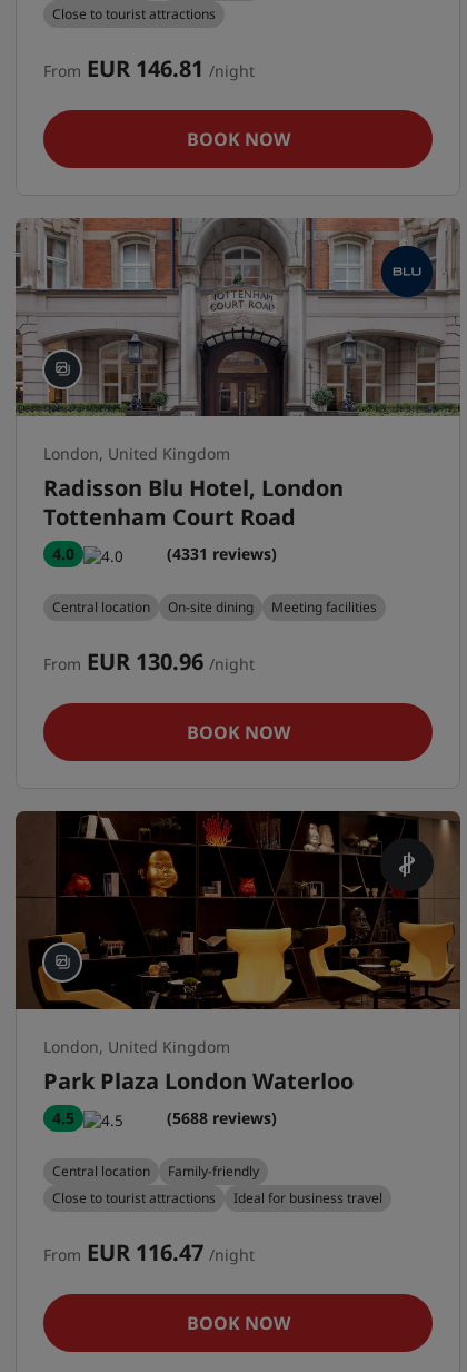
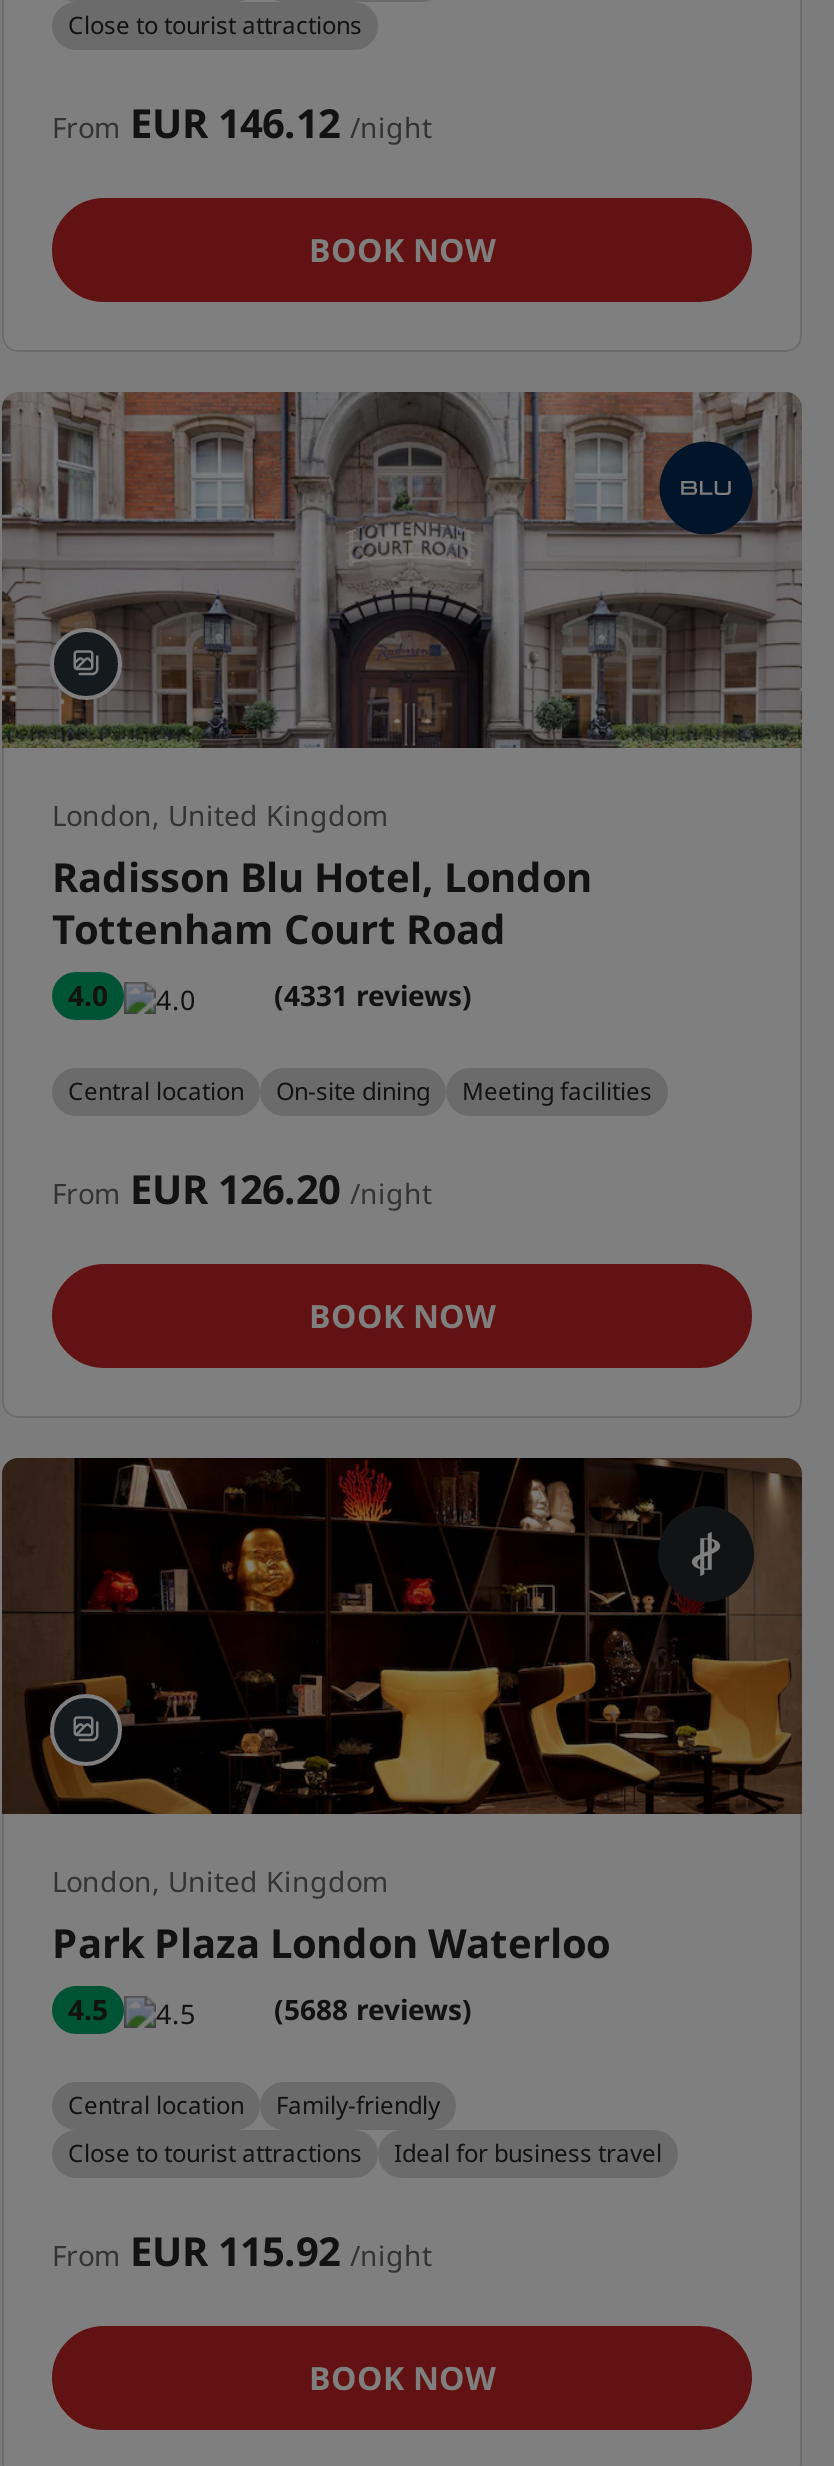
- From EUR 146.81 /night
+ From EUR 146.12 /night

- From EUR 130.96 /night
+ From EUR 126.20 /night

- From EUR 116.47 /night
+ From EUR 115.92 /night
